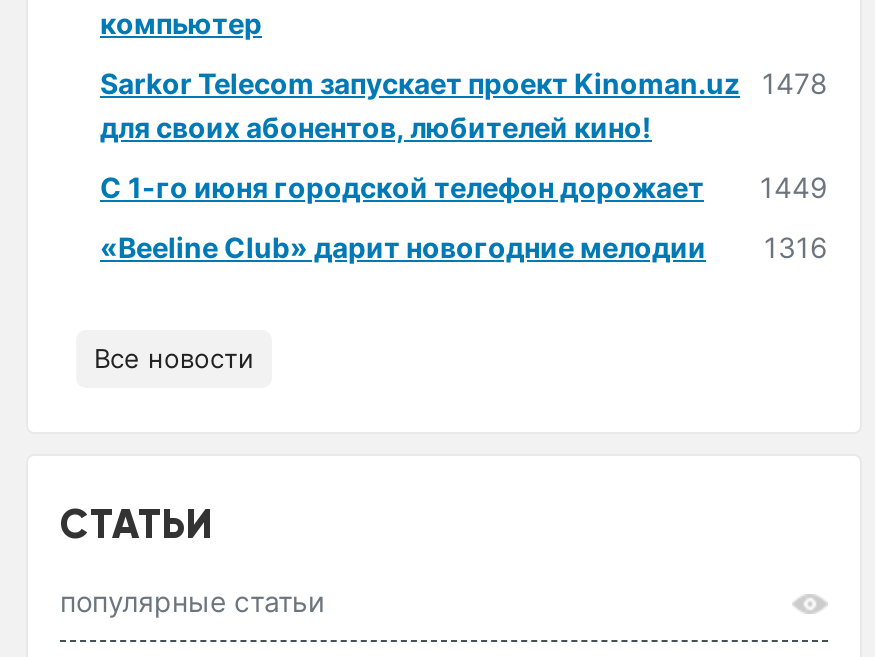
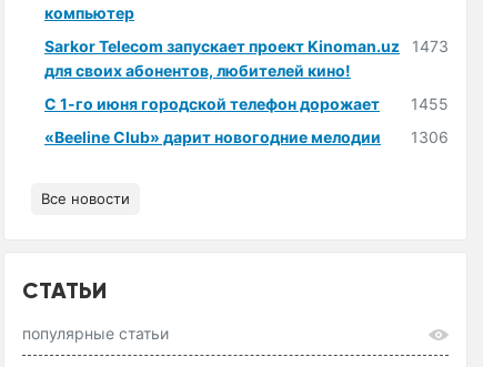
- Sarkor Telecom запускает проект Kinoman.uz 1478
+ Sarkor Telecom запускает проект Kinoman.uz 1473

- С 1-го июня городской телефон дорожает 1449
+ С 1-го июня городской телефон дорожает 1455

- «Beeline Club» дарит новогодние мелодии 1316
+ «Beeline Club» дарит новогодние мелодии 1306
